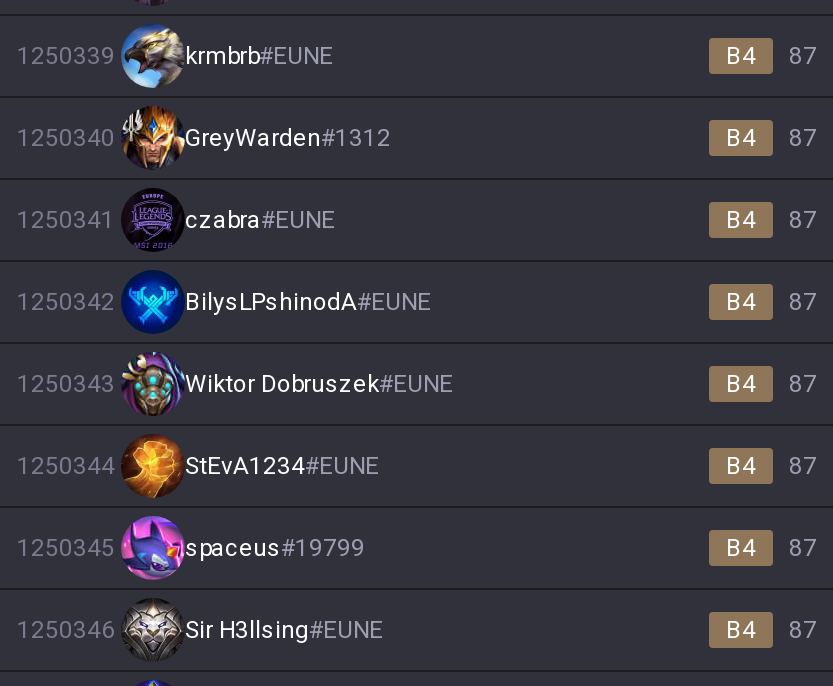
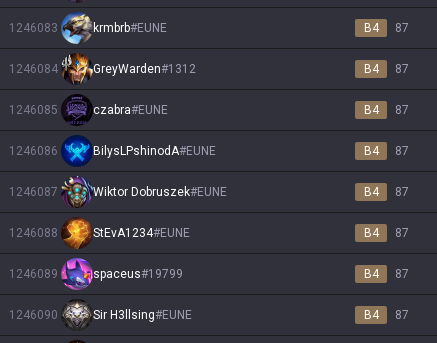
- 1250339
+ 1246083

- 1250340
+ 1246084

- 1250341
+ 1246085

- 1250342
+ 1246086

- 1250343
+ 1246087

- 1250344
+ 1246088

- 1250345
+ 1246089

- 1250346
+ 1246090
